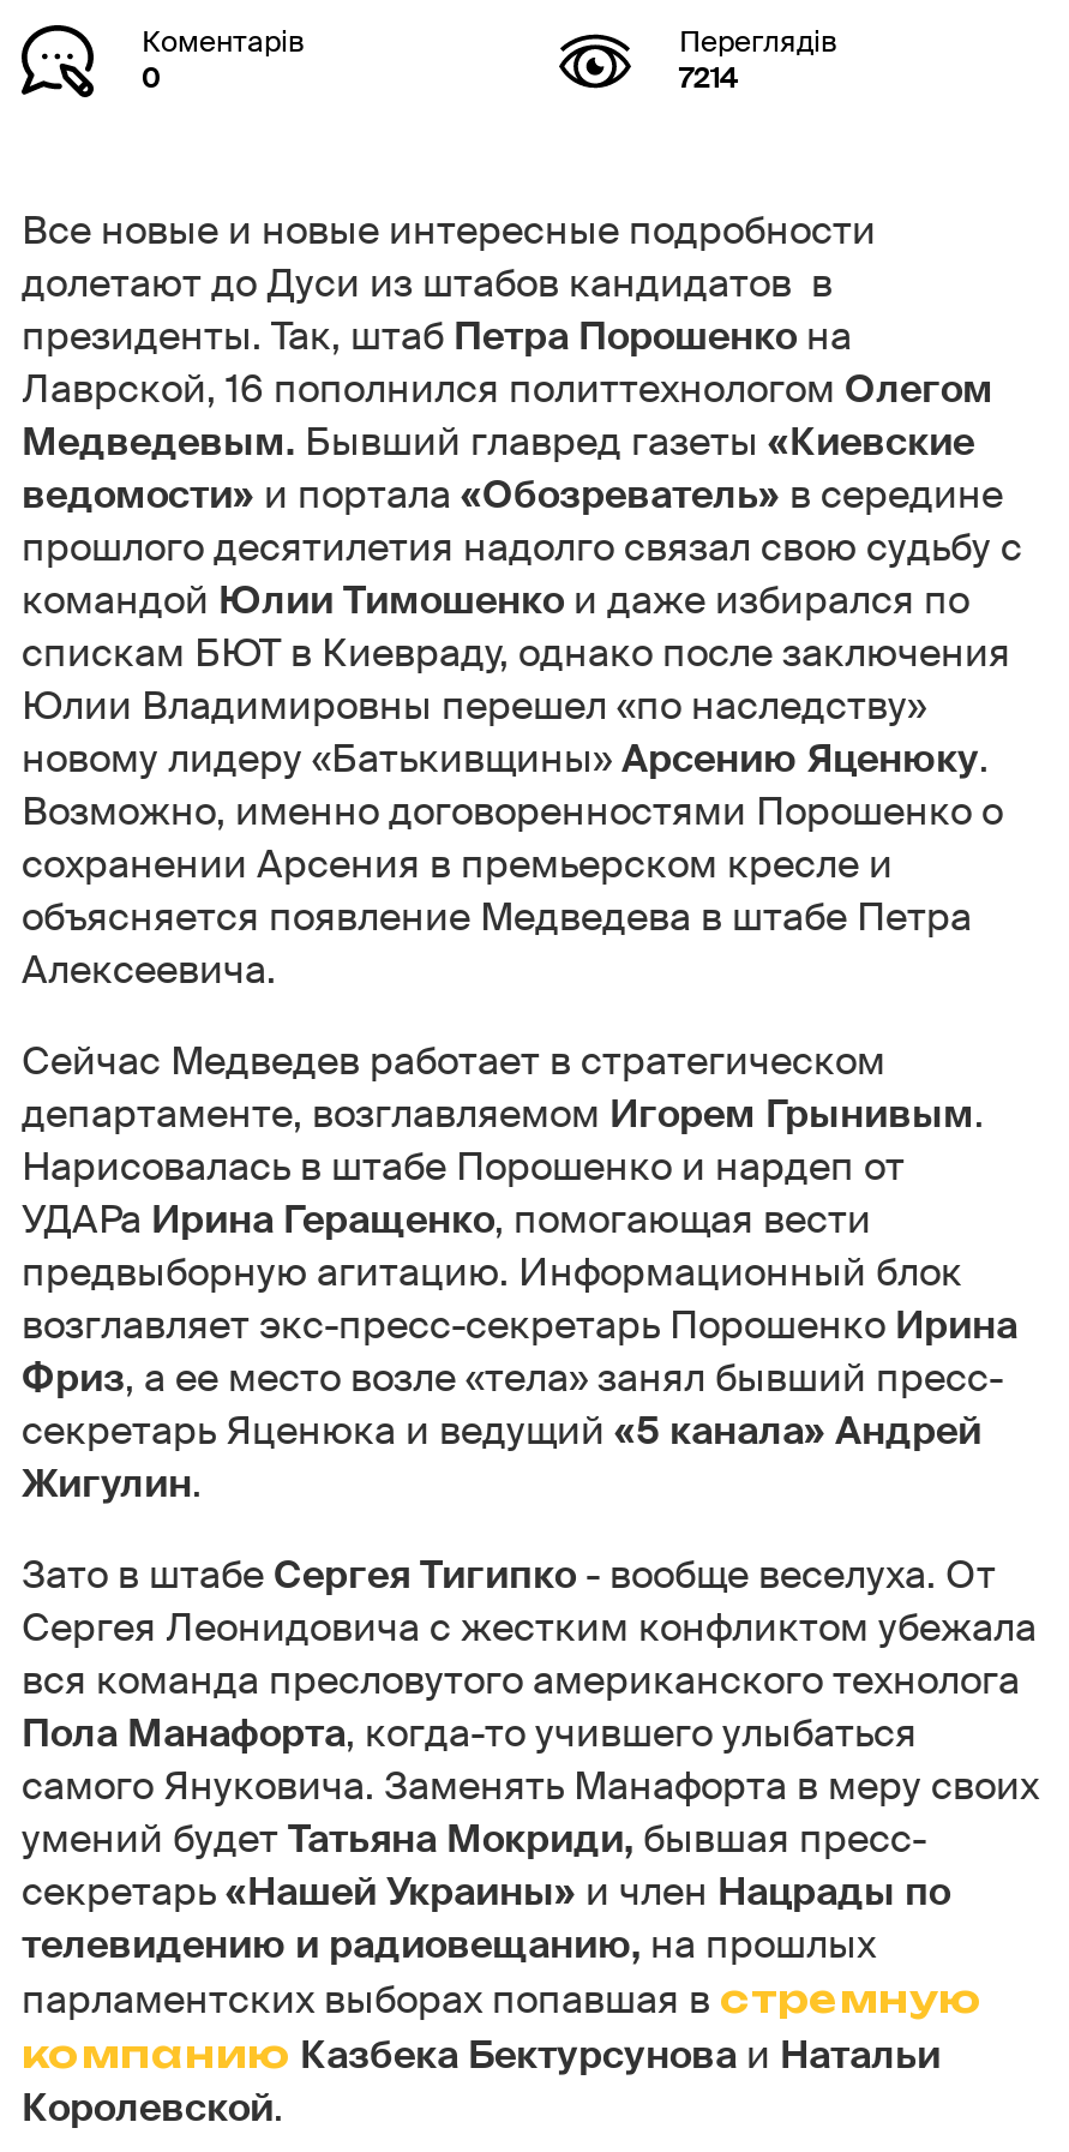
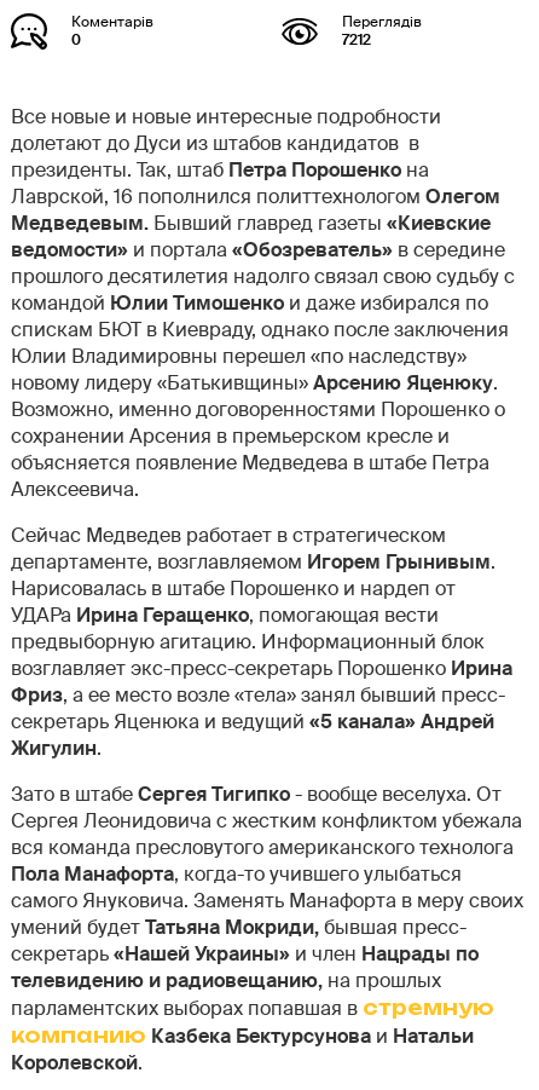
- 7214
+ 7212
